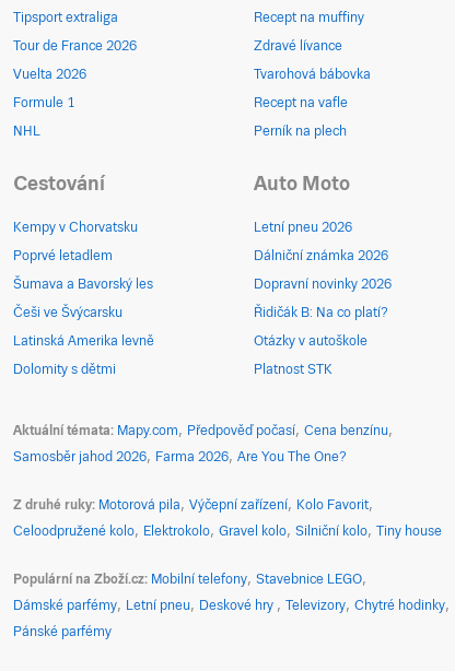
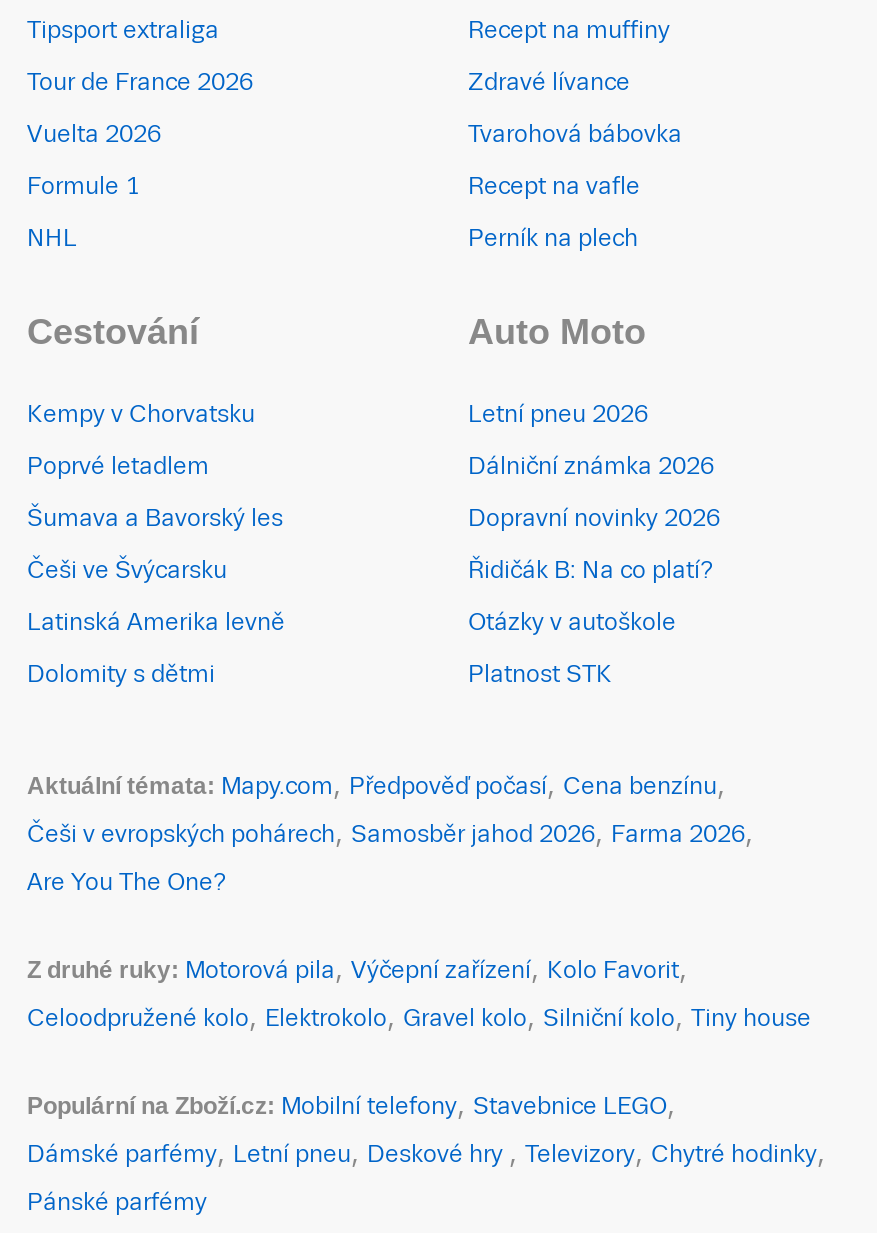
- Samosběr jahod 2026 Farma 2026 Are You The One?
+ Češi v evropských pohárech Samosběr jahod 2026 Farma 2026
+ Are You The One?
